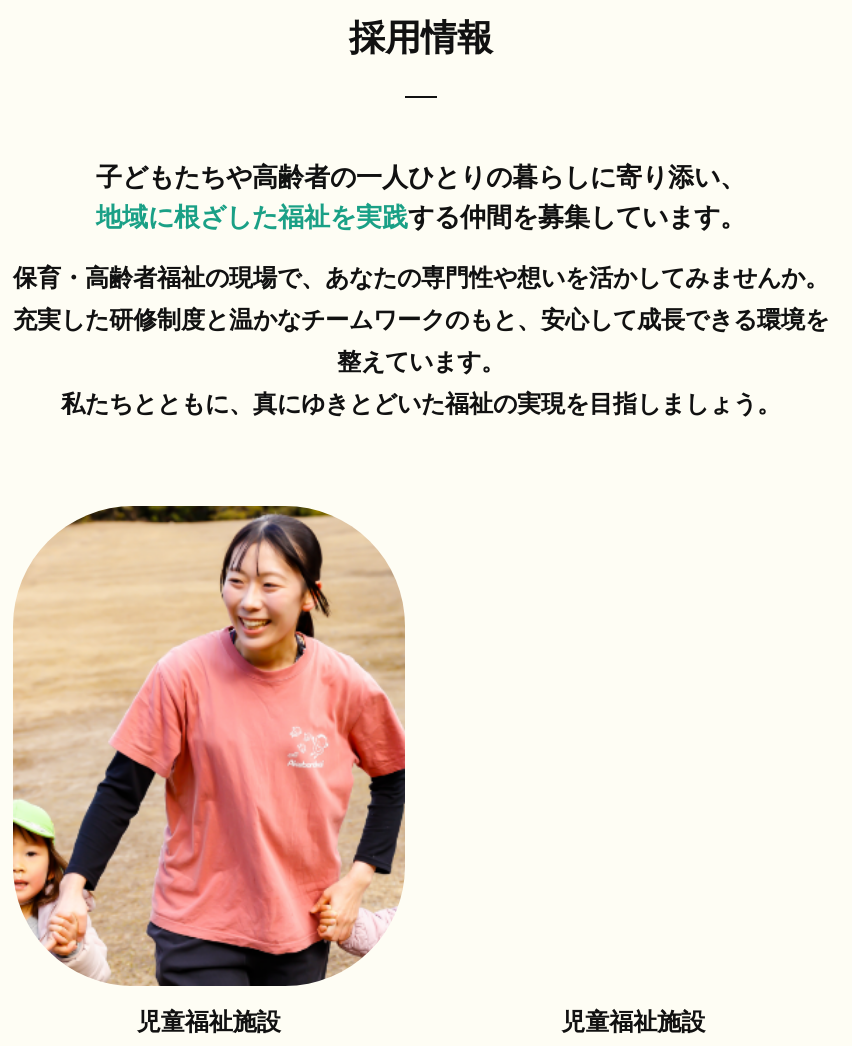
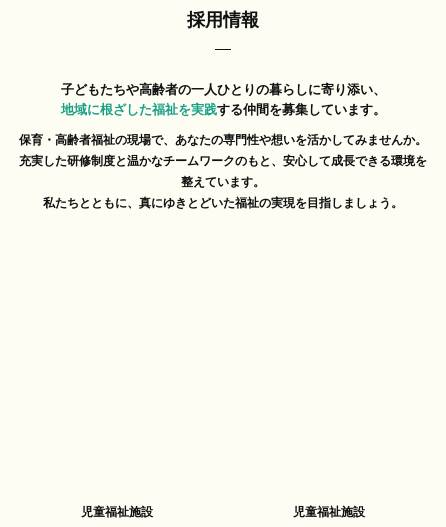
- [image]
